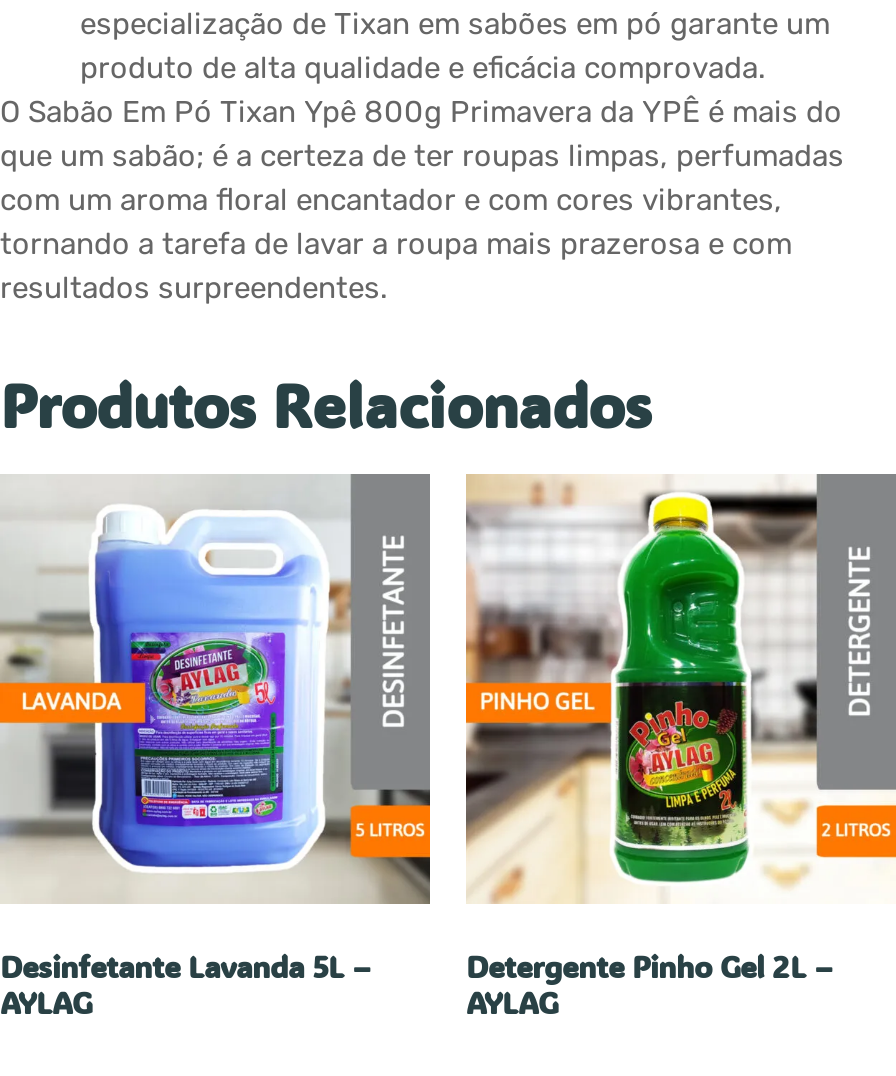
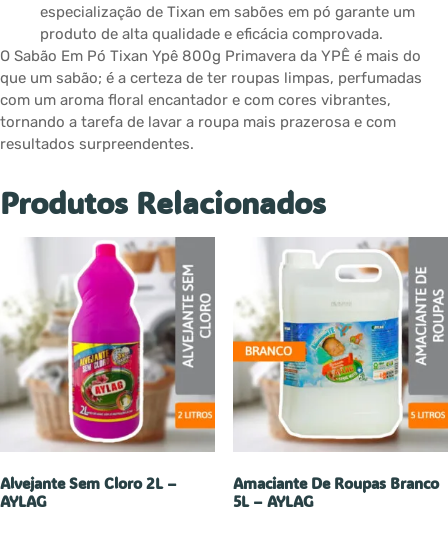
- [image]
- Desinfetante Lavanda 5L –
+ [image]
+ Alvejante Sem Cloro 2L –

- [image]
- Detergente Pinho Gel 2L –
- AYLAG
+ [image]
+ Amaciante De Roupas Branco
+ 5L – AYLAG
